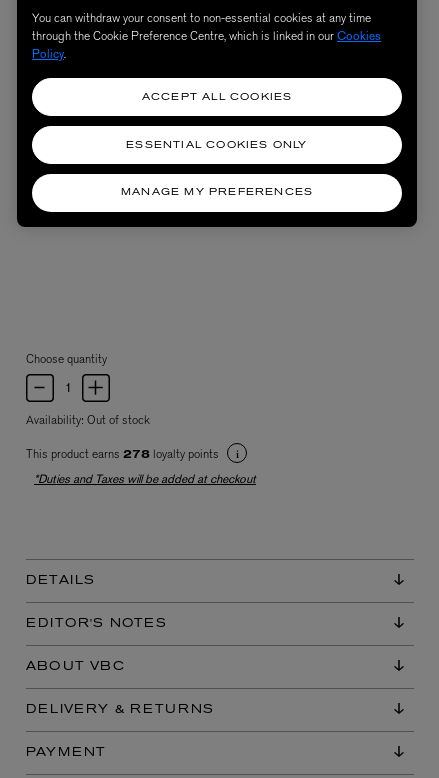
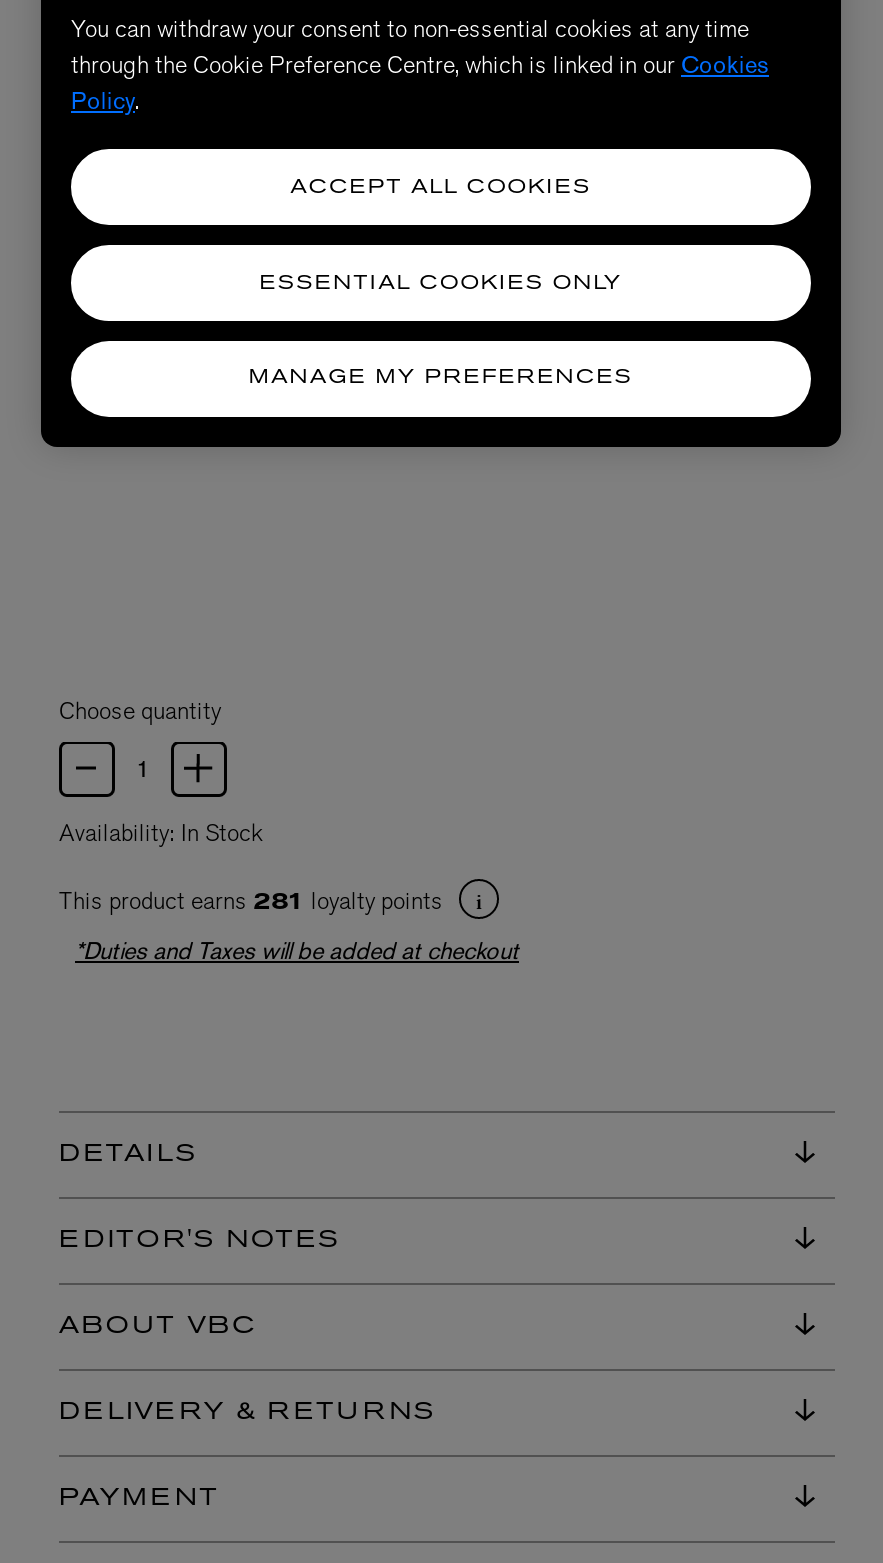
- Availability: Out of stock
+ Availability: In Stock

- This product earns 278 loyalty points
+ This product earns 281 loyalty points
